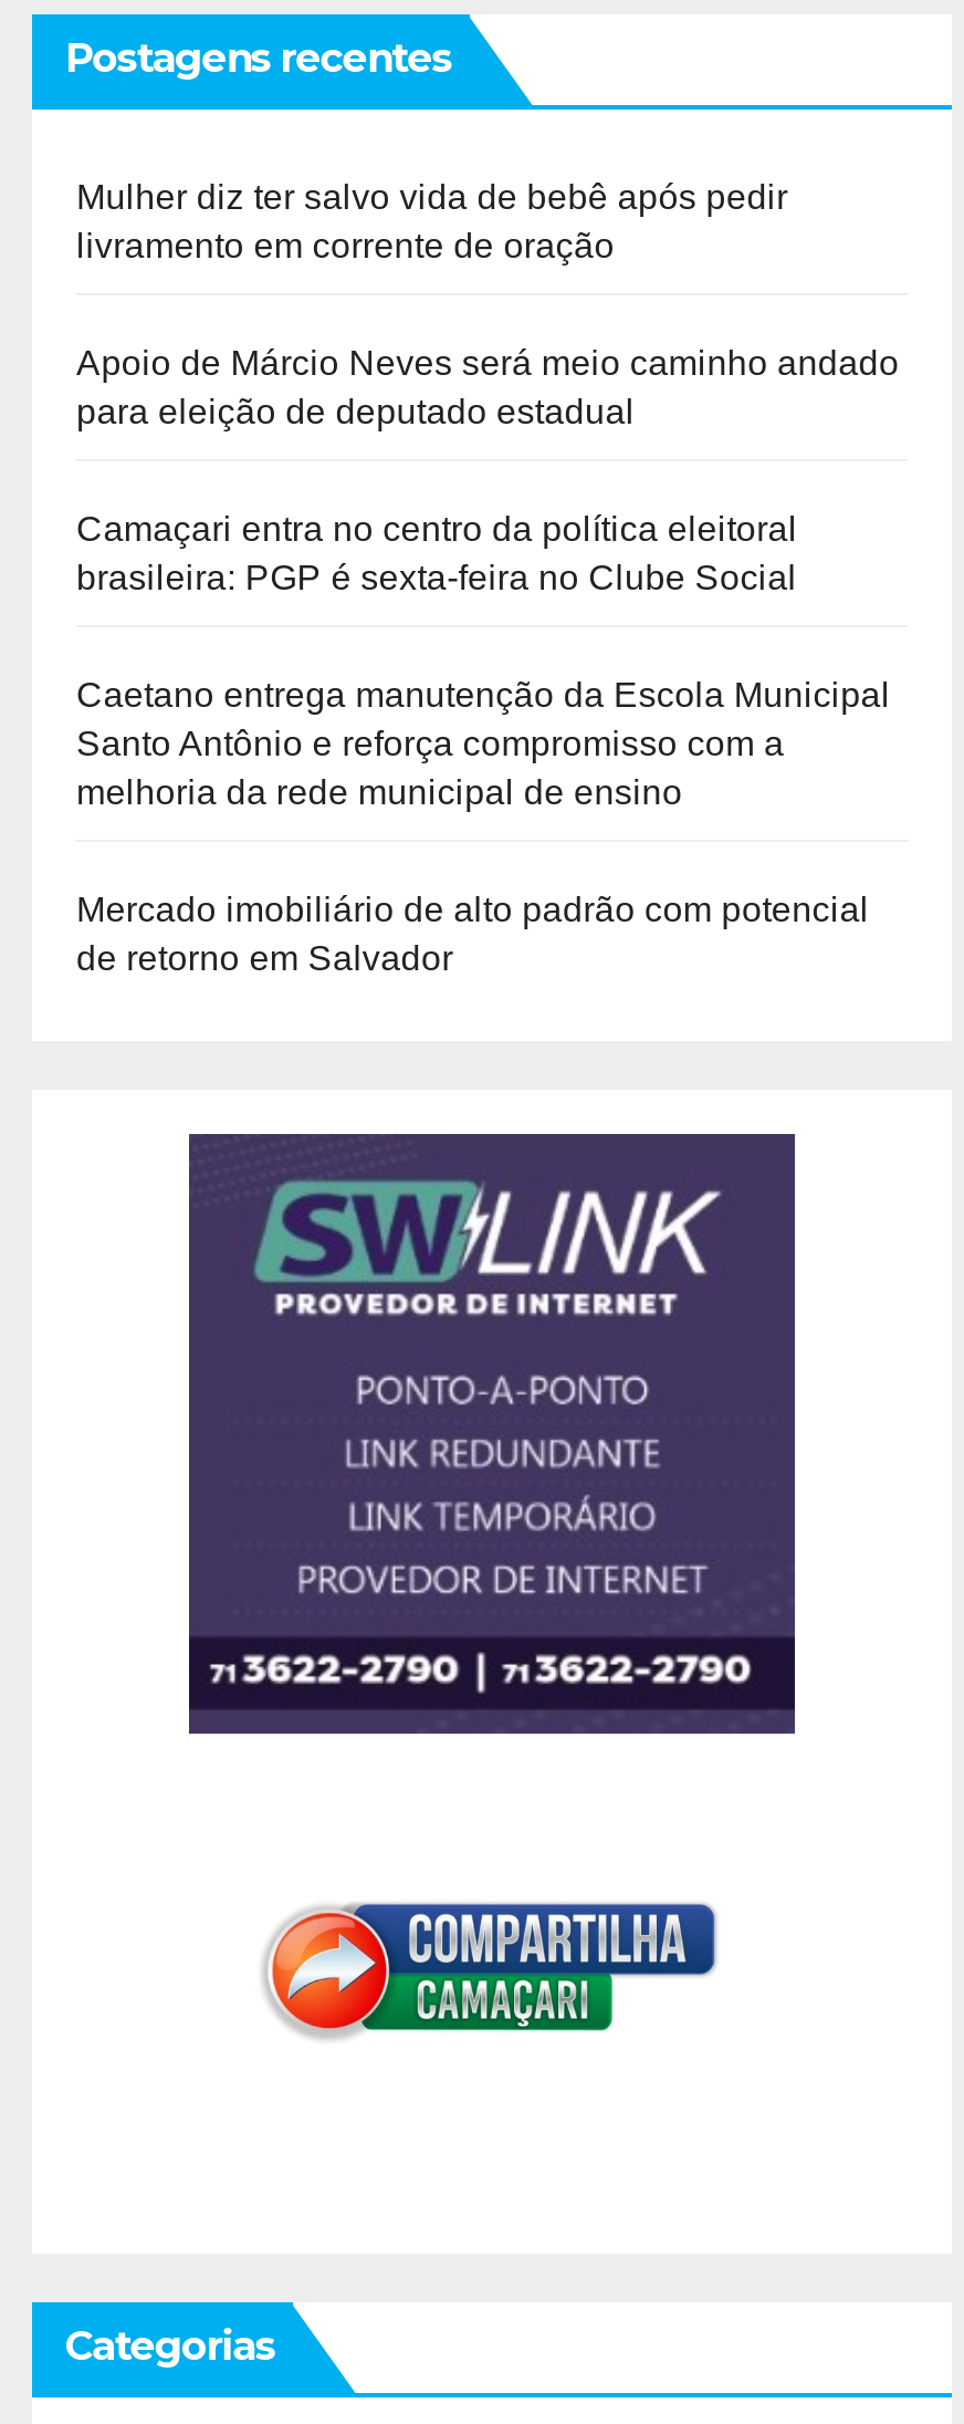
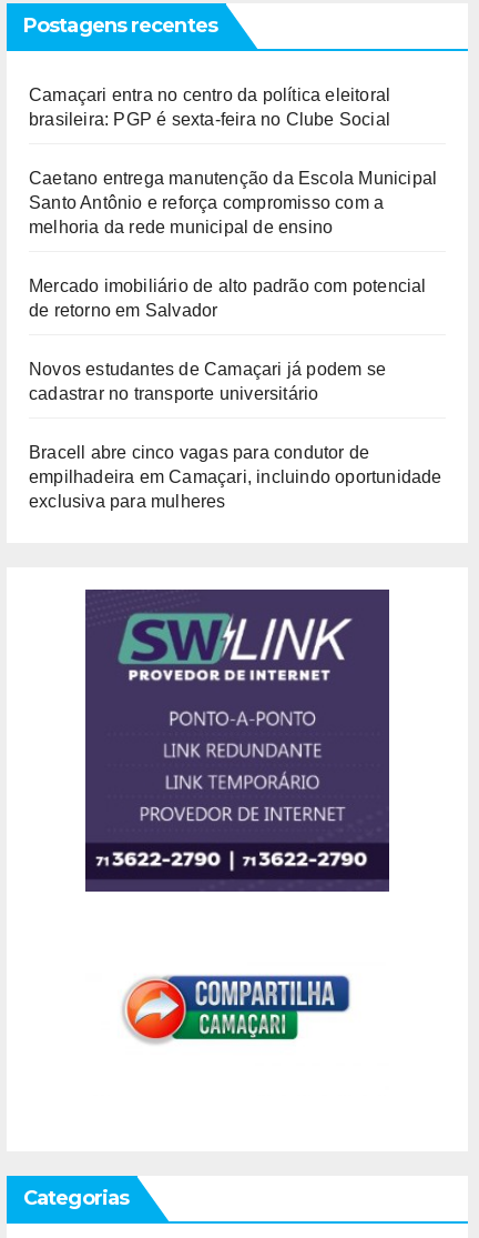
- Mulher diz ter salvo vida de bebê após pedir
- livramento em corrente de oração
- Apoio de Márcio Neves será meio caminho andado
- para eleição de deputado estadual

moved up: Camaçari entra no centro da política eleitoral | brasileira: PGP é sexta-feira no Clube Social | Caetano entrega manutenção da Escola Municipal | Santo Antônio e reforça compromisso com a | melhoria da rede municipal de ensino | Mercado imobiliário de alto padrão com potencial | de retorno em Salvador

+ Novos estudantes de Camaçari já podem se
+ cadastrar no transporte universitário
+ Bracell abre cinco vagas para condutor de
+ empilhadeira em Camaçari, incluindo oportunidade
+ exclusiva para mulheres
